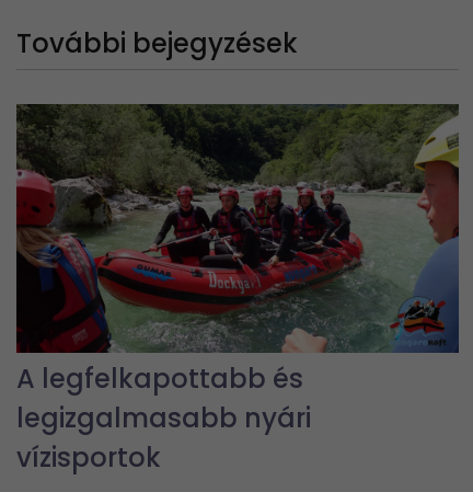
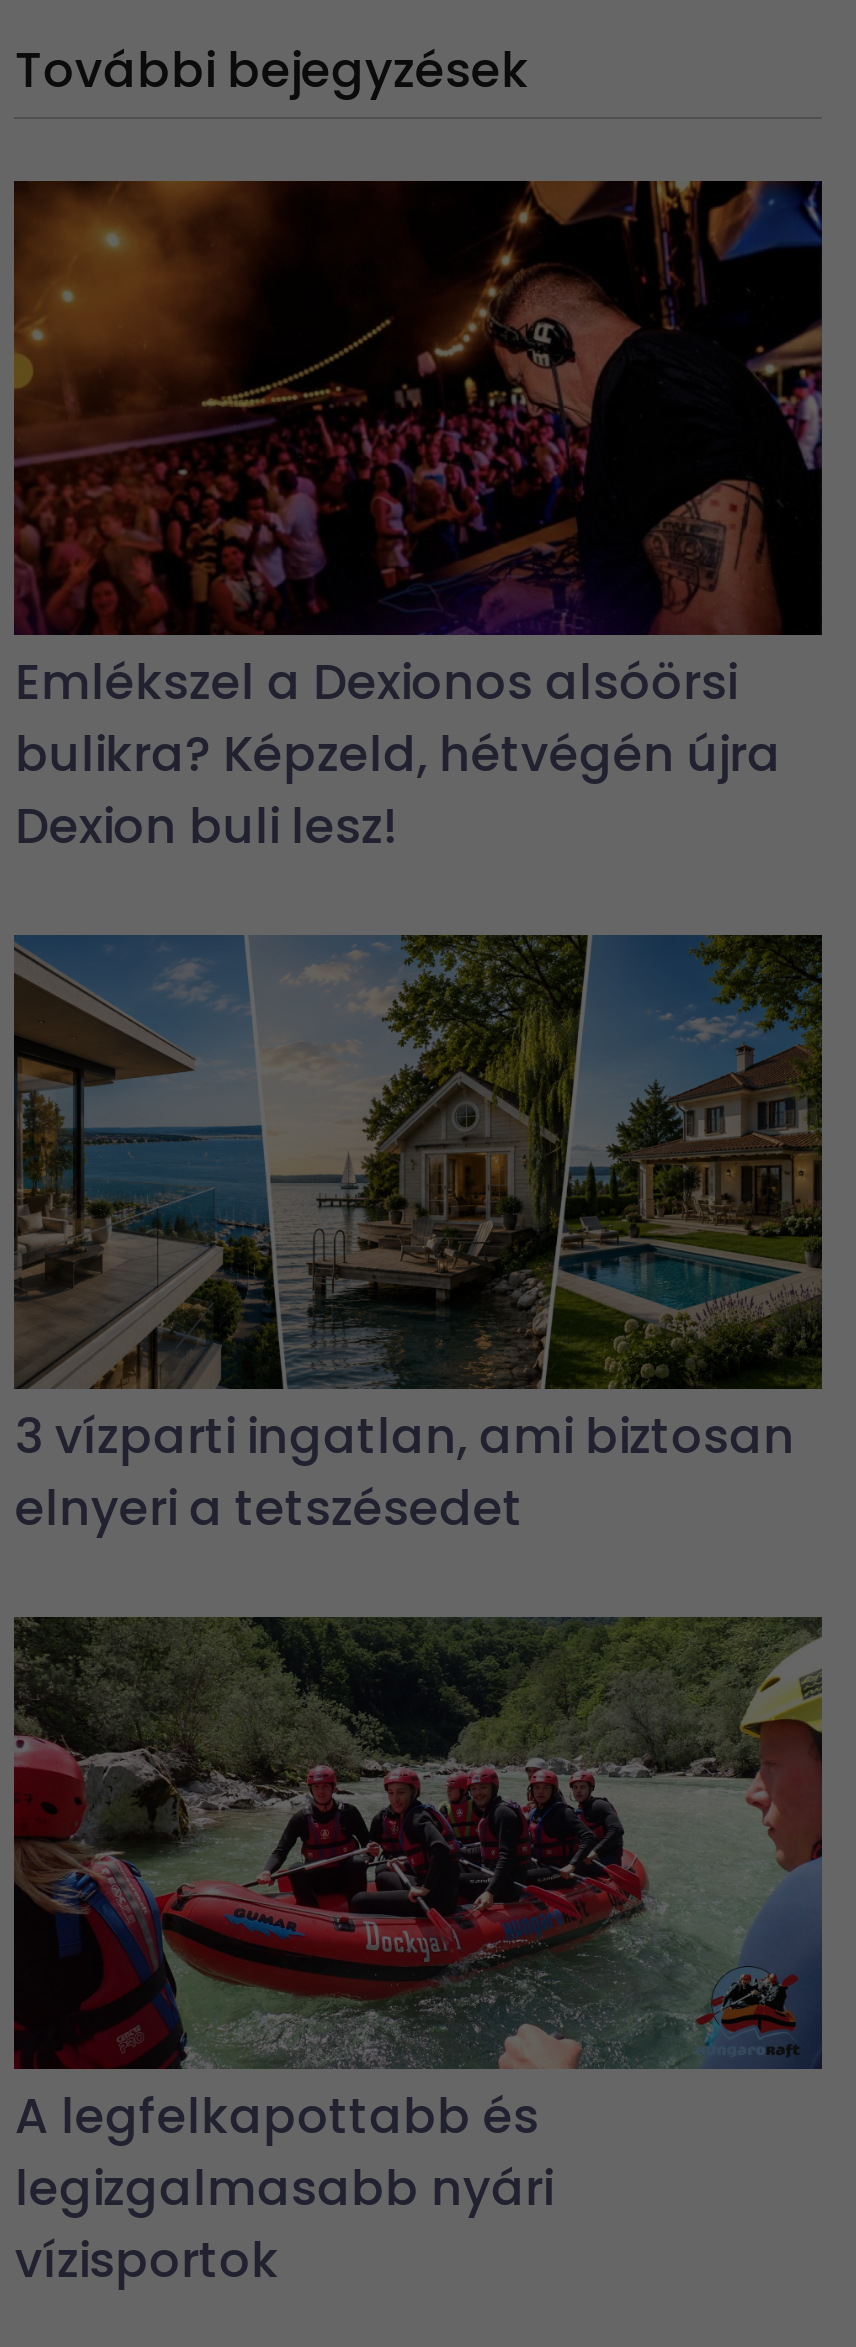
+ [image]
+ Emlékszel a Dexionos alsóörsi
+ bulikra? Képzeld, hétvégén újra
+ Dexion buli lesz!

+ [image]
+ 3 vízparti ingatlan, ami biztosan
+ elnyeri a tetszésedet
